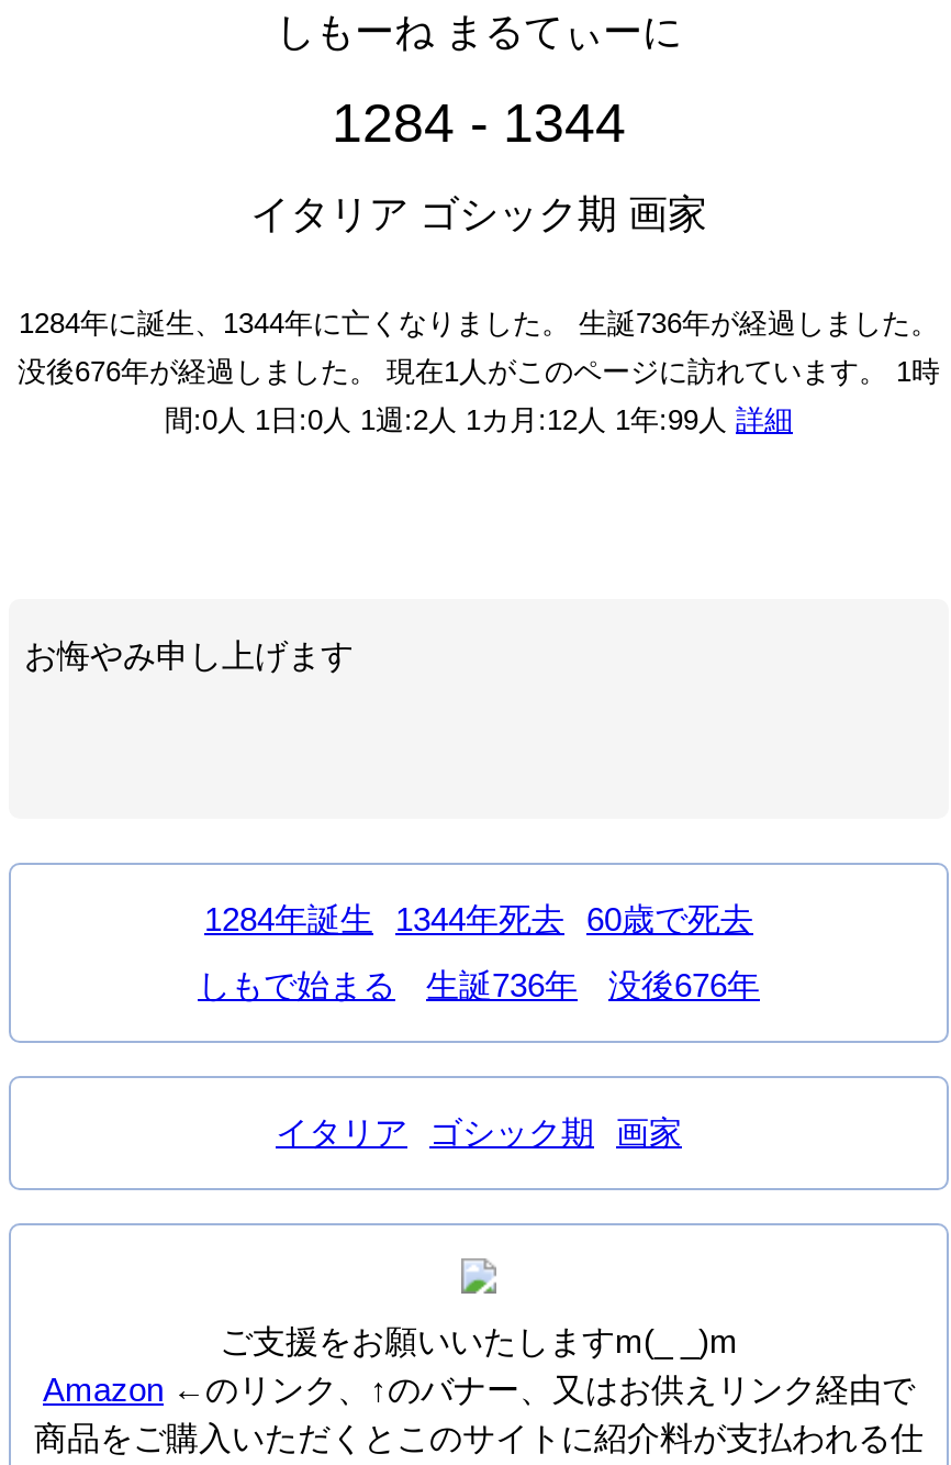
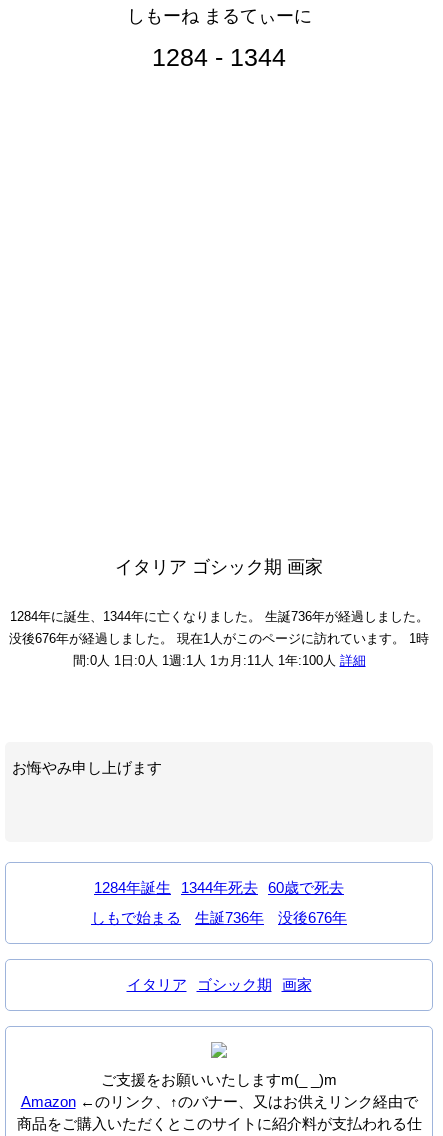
- 間:0人 1日:0人 1週:2人 1カ月:12人 1年:99人詳細
+ 間:0人 1日:0人 1週:1人 1カ月:11人 1年:100人詳細
